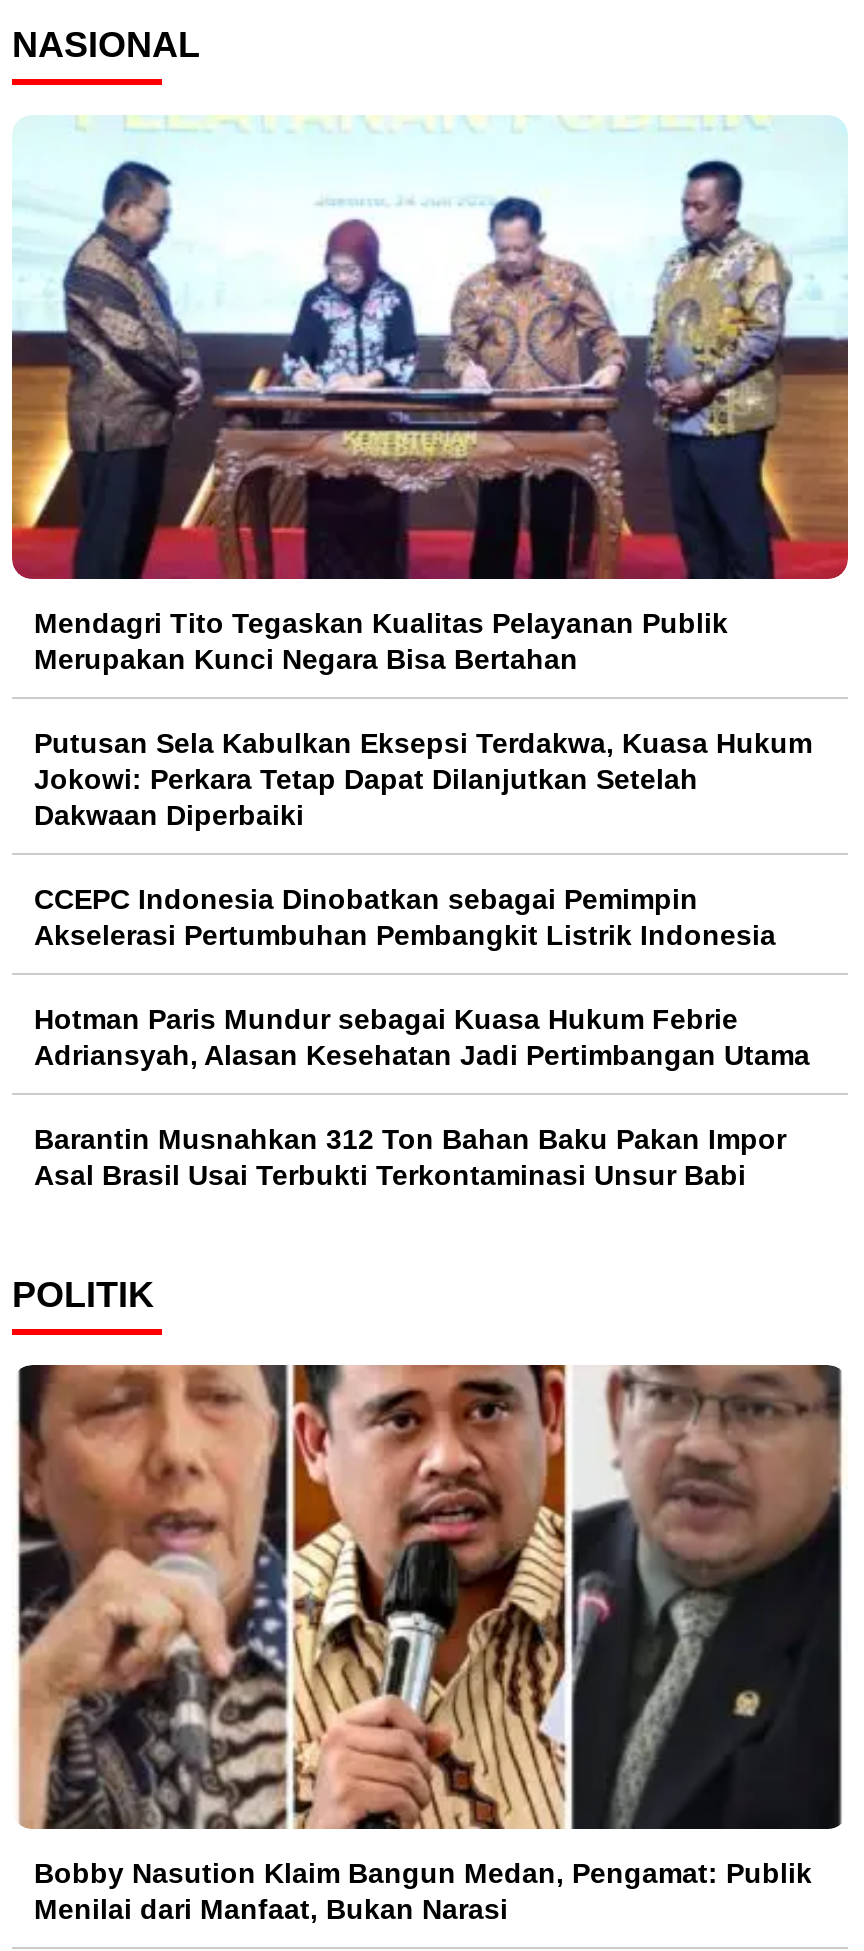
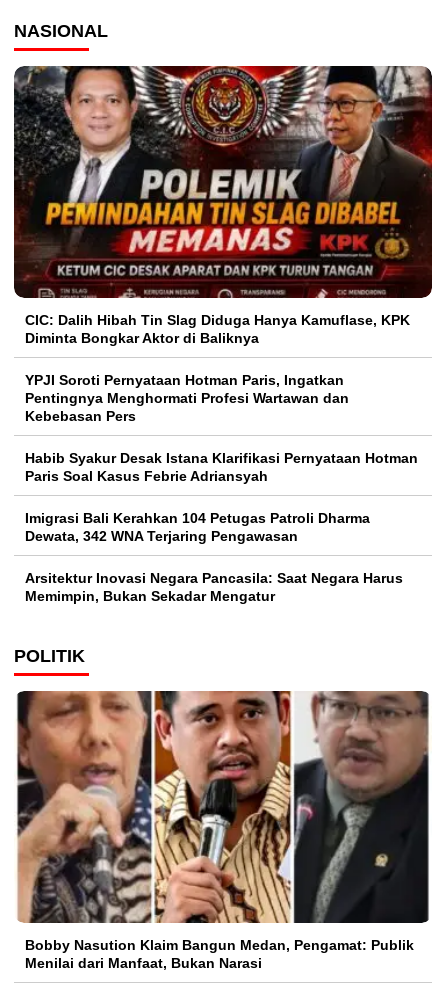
- [image]
- Mendagri Tito Tegaskan Kualitas Pelayanan Publik
- Merupakan Kunci Negara Bisa Bertahan
+ [image]
+ CIC: Dalih Hibah Tin Slag Diduga Hanya Kamuflase, KPK
+ Diminta Bongkar Aktor di Baliknya

- Putusan Sela Kabulkan Eksepsi Terdakwa, Kuasa Hukum
- Jokowi: Perkara Tetap Dapat Dilanjutkan Setelah
- Dakwaan Diperbaiki
+ YPJI Soroti Pernyataan Hotman Paris, Ingatkan
+ Pentingnya Menghormati Profesi Wartawan dan
+ Kebebasan Pers

- CCEPC Indonesia Dinobatkan sebagai Pemimpin
- Akselerasi Pertumbuhan Pembangkit Listrik Indonesia
+ Habib Syakur Desak Istana Klarifikasi Pernyataan Hotman
+ Paris Soal Kasus Febrie Adriansyah

- Hotman Paris Mundur sebagai Kuasa Hukum Febrie
- Adriansyah, Alasan Kesehatan Jadi Pertimbangan Utama
+ Imigrasi Bali Kerahkan 104 Petugas Patroli Dharma
+ Dewata, 342 WNA Terjaring Pengawasan

- Barantin Musnahkan 312 Ton Bahan Baku Pakan Impor
- Asal Brasil Usai Terbukti Terkontaminasi Unsur Babi
+ Arsitektur Inovasi Negara Pancasila: Saat Negara Harus
+ Memimpin, Bukan Sekadar Mengatur
